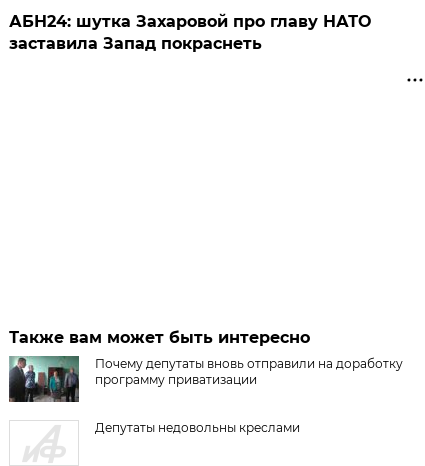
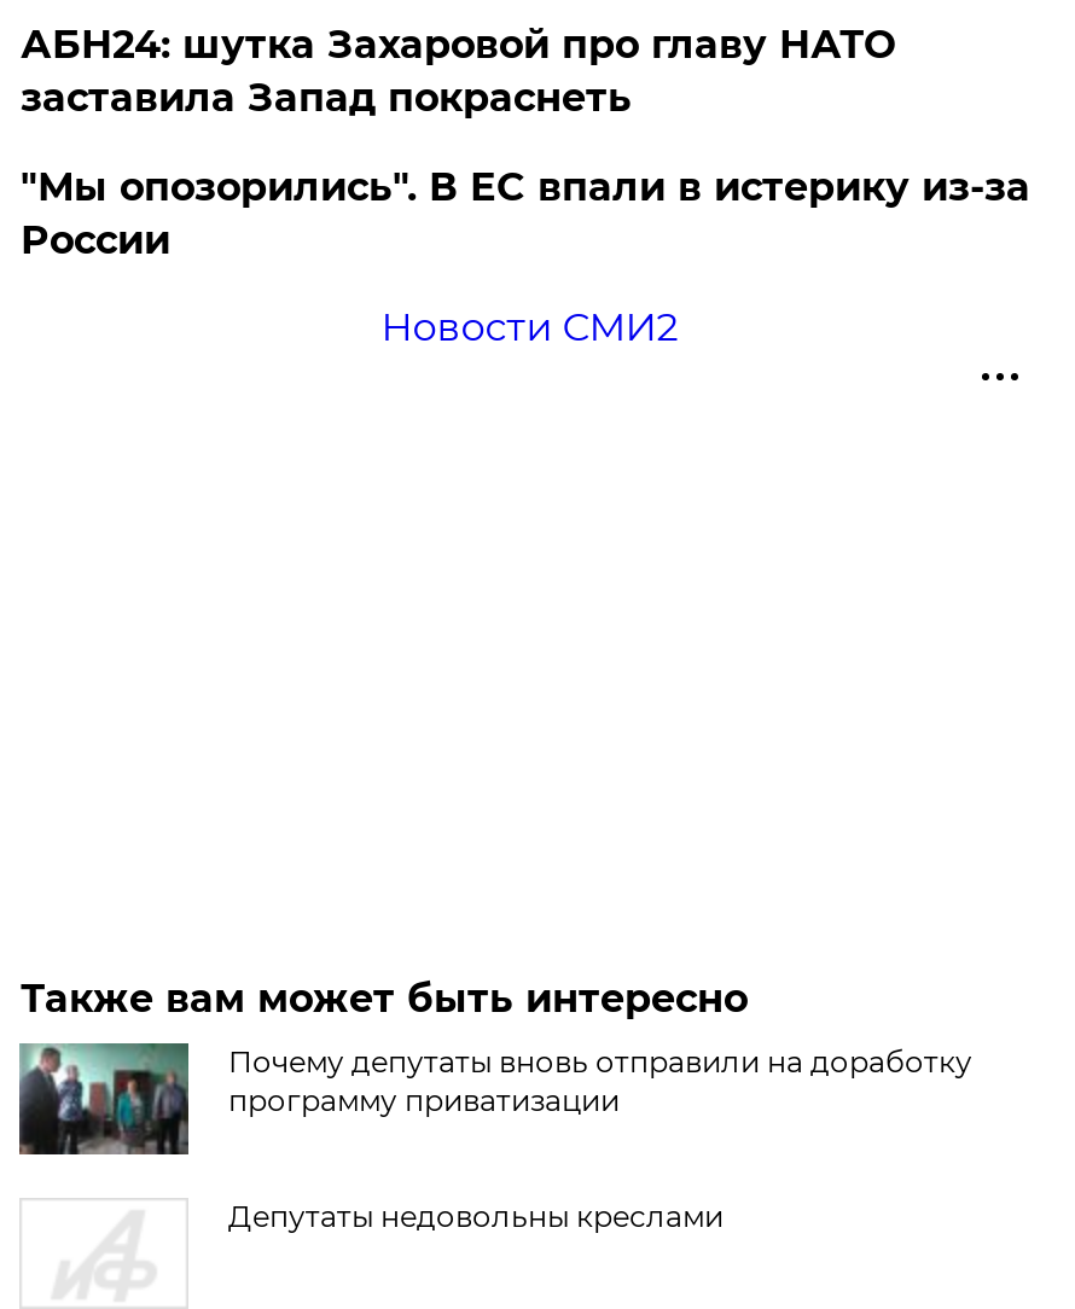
+ "Мы опозорились". В ЕС впали в истерику из-за
+ России
+ Новости СМИ2
